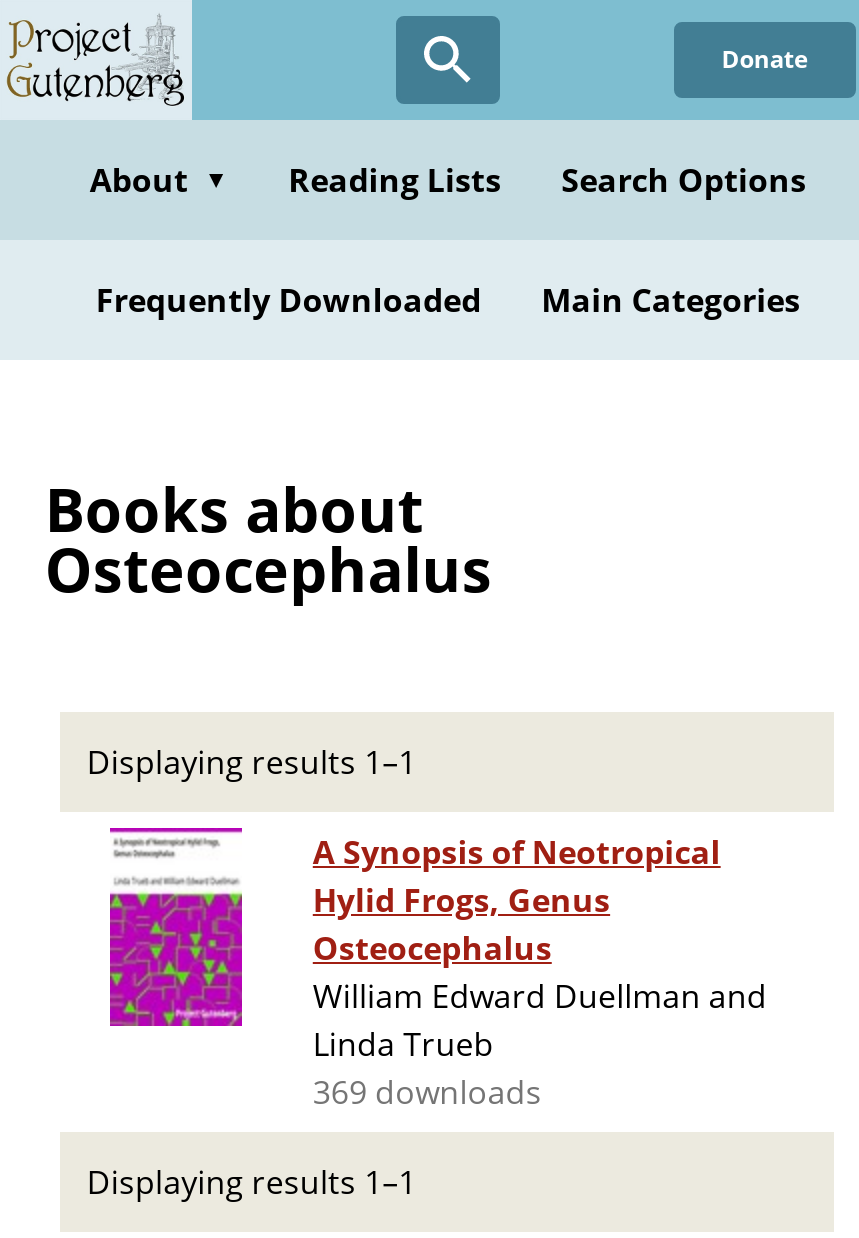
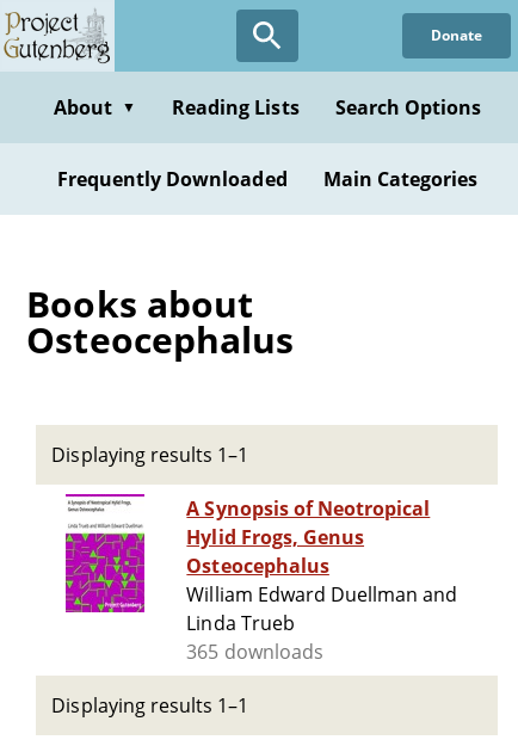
- 369 downloads
+ 365 downloads
